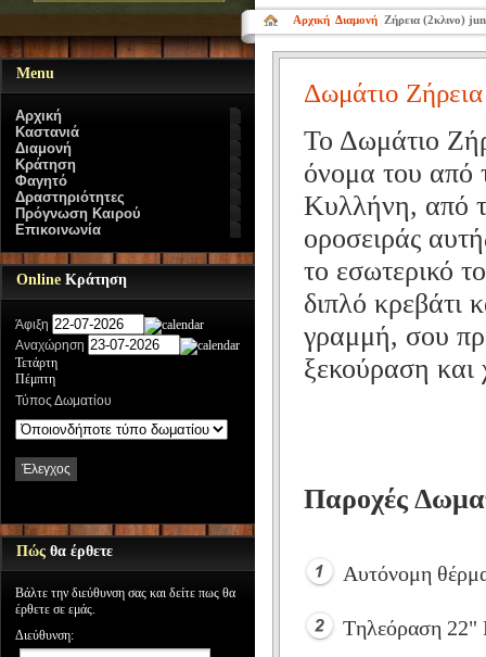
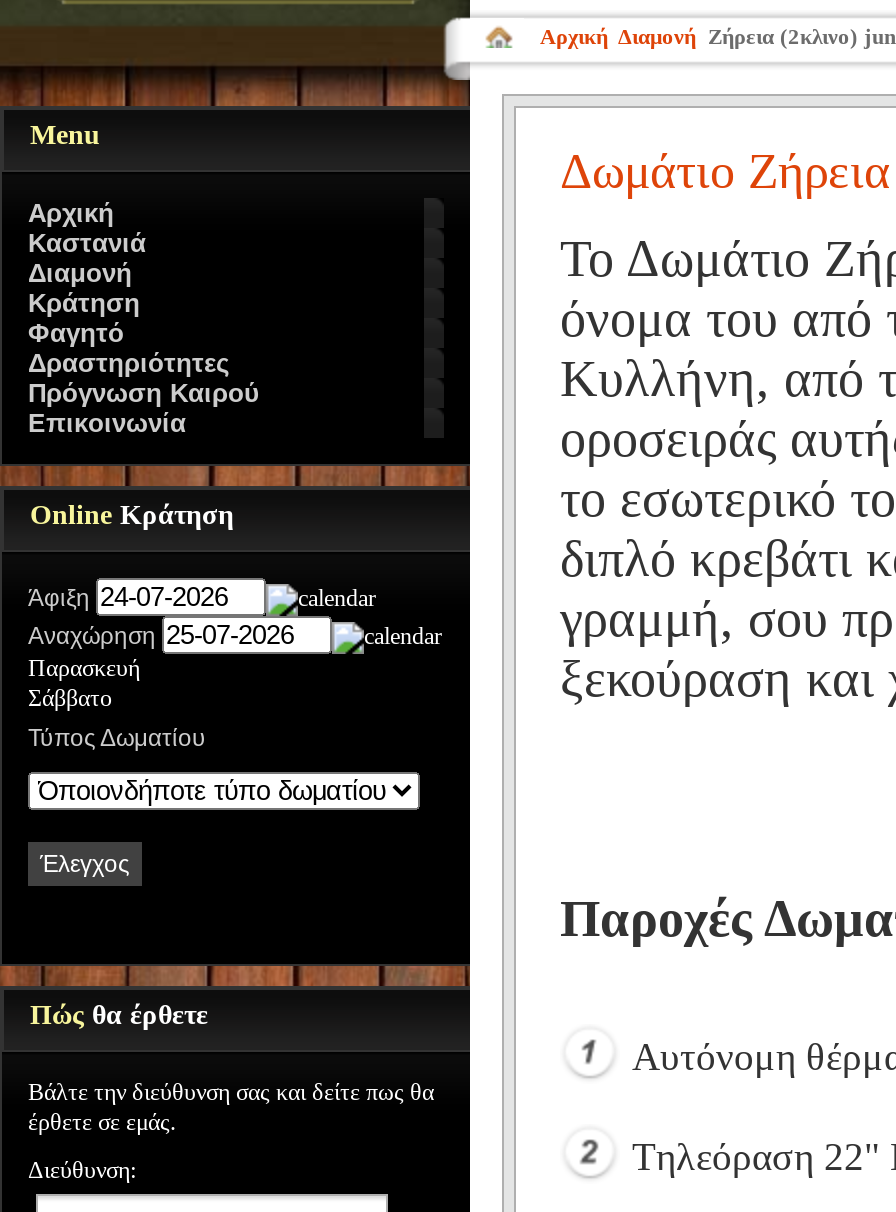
- Τετάρτη
- Πέμπτη
+ Παρασκευή
+ Σάββατο
